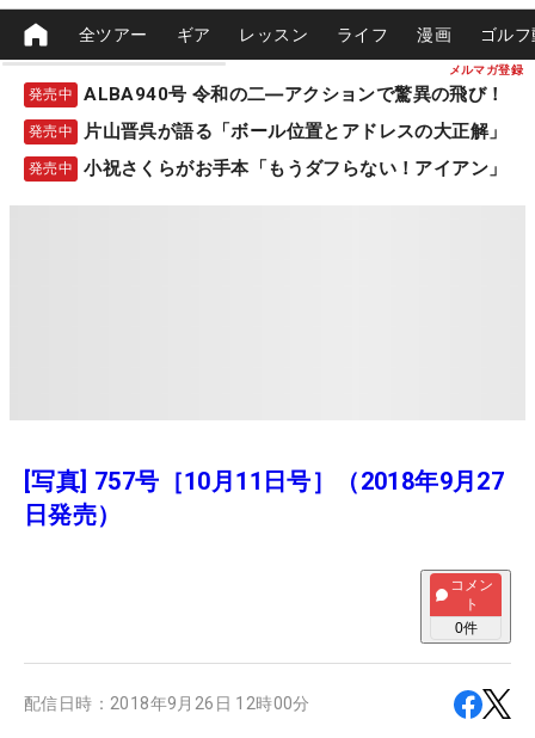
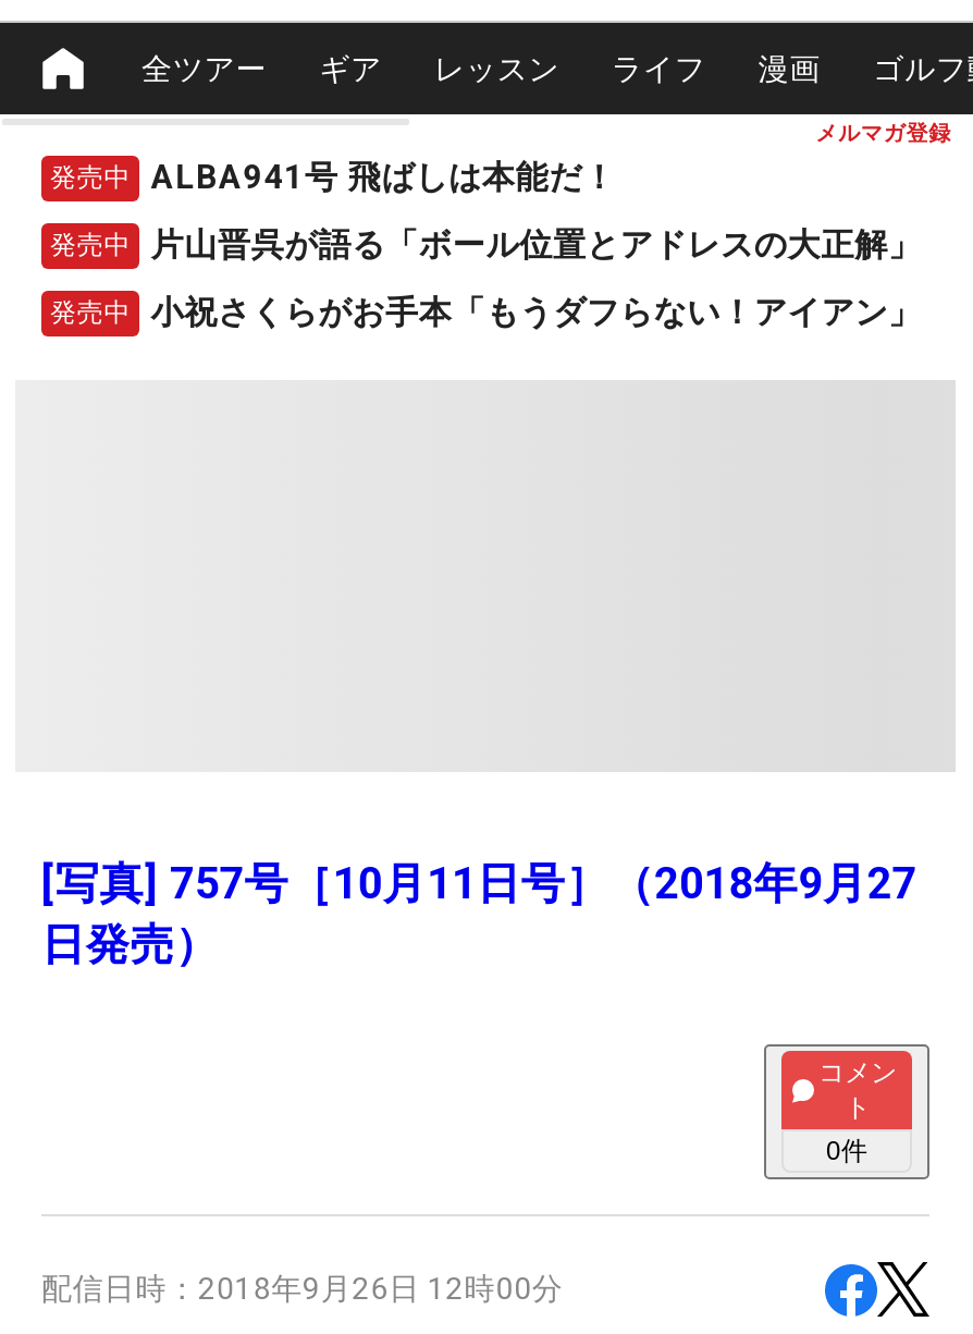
- ALBA940号 令和の二―アクションで驚異の飛び！
+ ALBA941号 飛ばしは本能だ！
